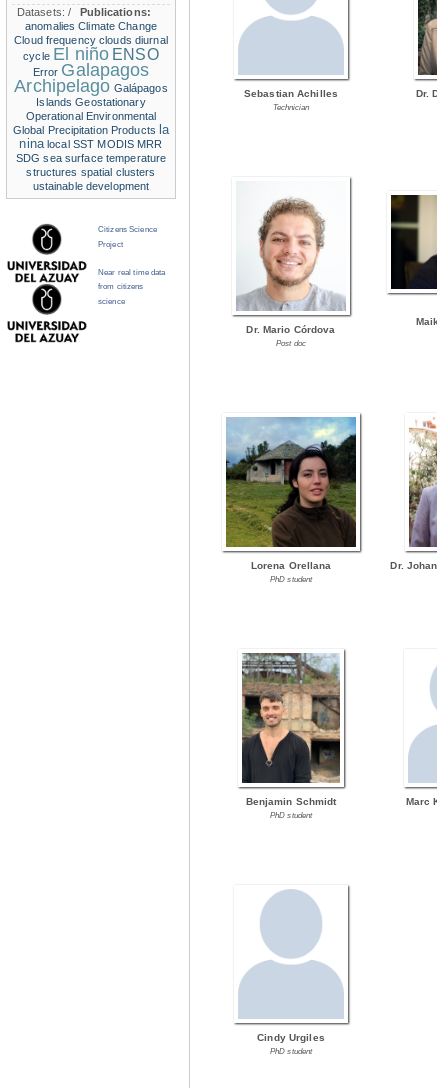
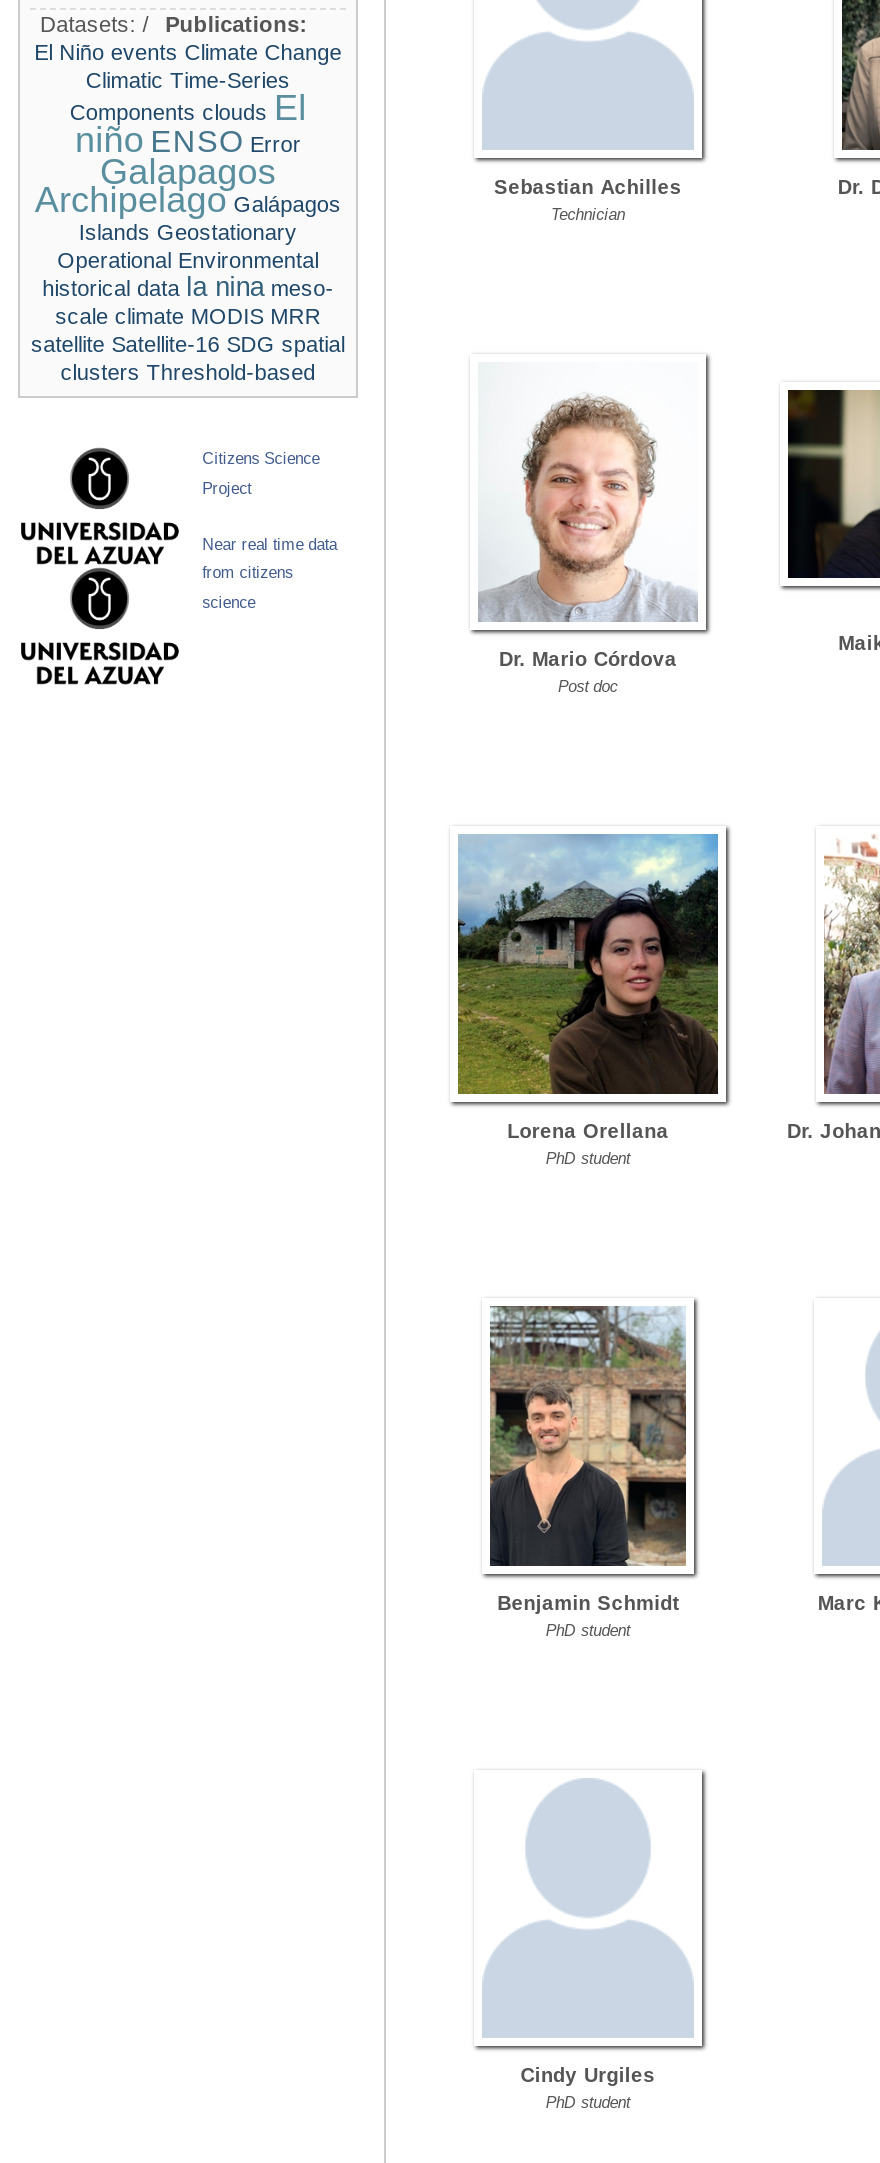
- anomalies Climate Change
- Cloud frequency clouds diurnal
- cycle El niño ENSO
- Error Galapagos
+ El Niño events Climate Change
+ Climatic Time-Series
+ Components clouds El
+ niño ENSO Error
+ Galapagos

- Global Precipitation Products la
- nina local SST MODIS MRR
- SDG sea surface temperature
- structures spatial clusters
- ustainable development
+ historical data la nina meso-
+ scale climate MODIS MRR
+ satellite Satellite-16 SDG spatial
+ clusters Threshold-based
